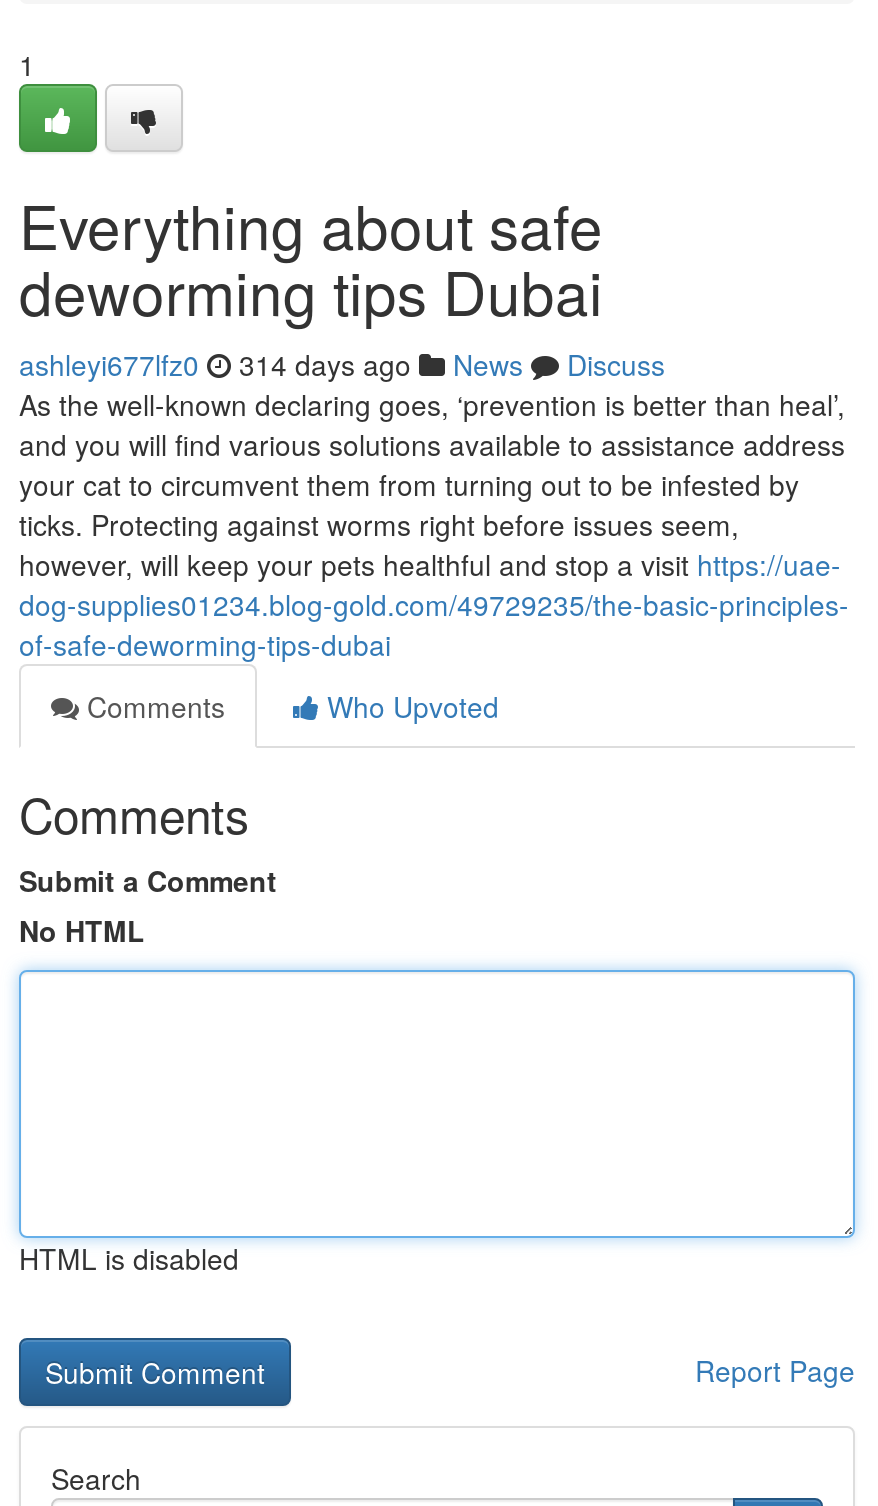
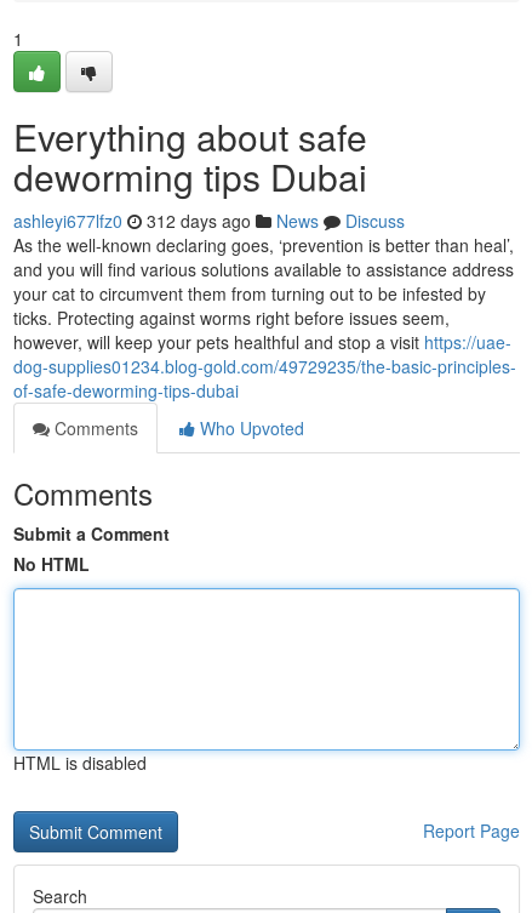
- ashleyi677lfz0 314 days ago News Discuss
+ ashleyi677lfz0 312 days ago News Discuss
